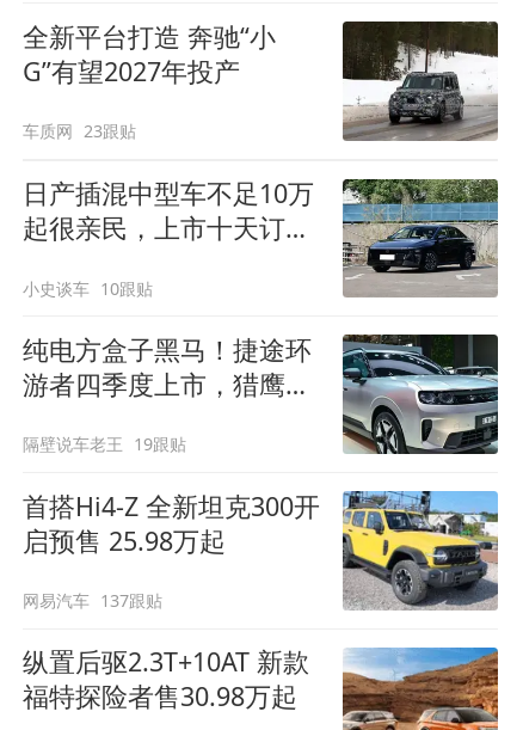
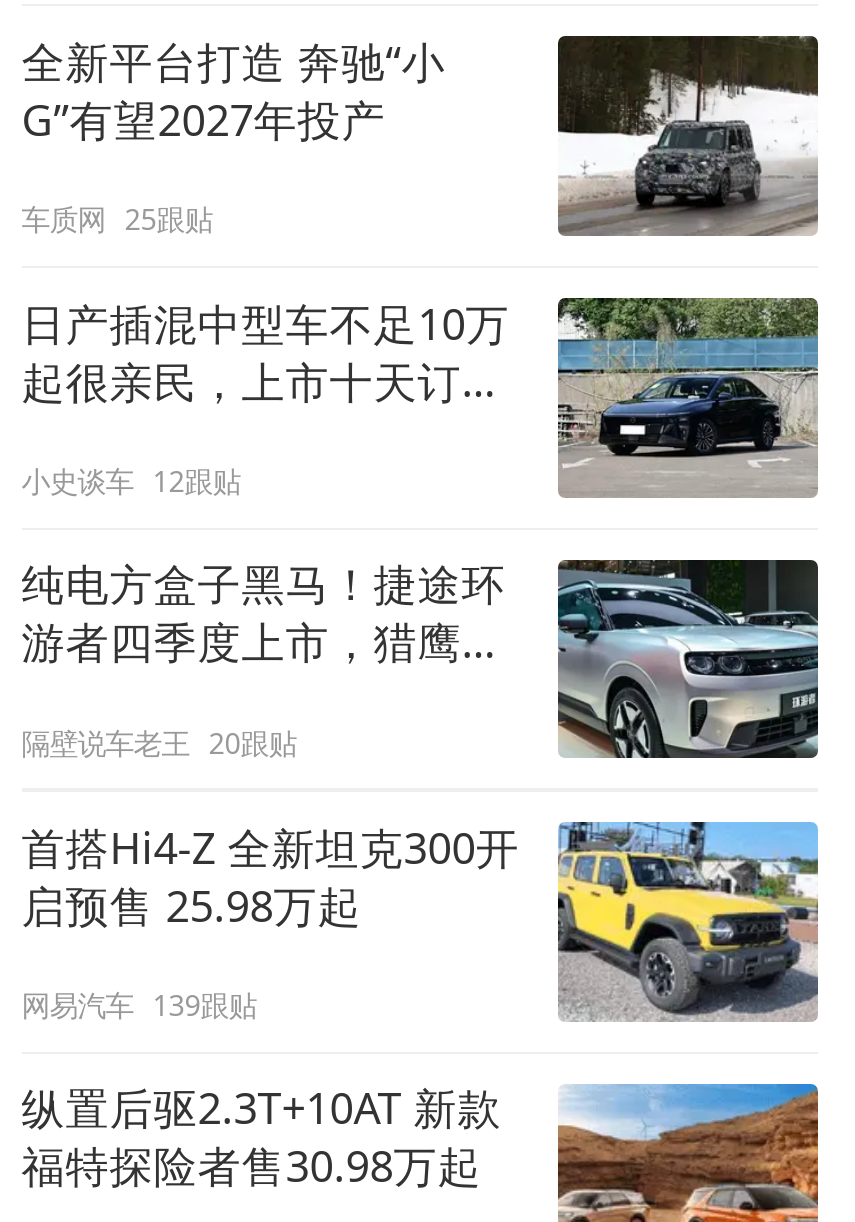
- 车质网 23跟贴
+ 车质网 25跟贴

- 小史谈车 10跟贴
+ 小史谈车 12跟贴

- 隔壁说车老王 19跟贴
+ 隔壁说车老王 20跟贴

- 网易汽车 137跟贴
+ 网易汽车 139跟贴
